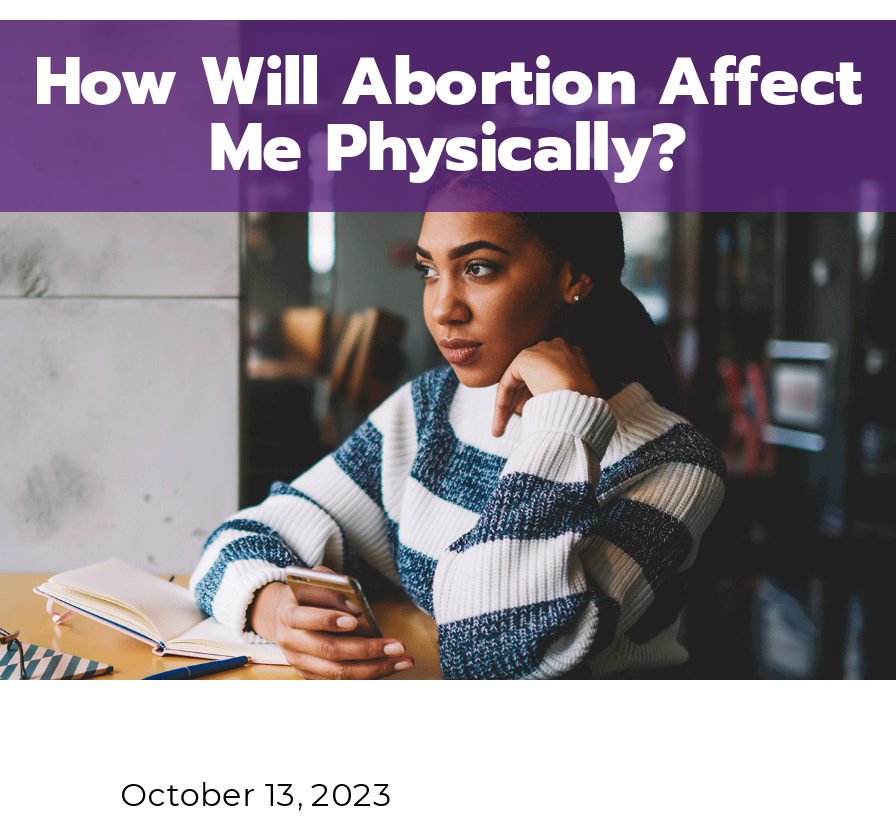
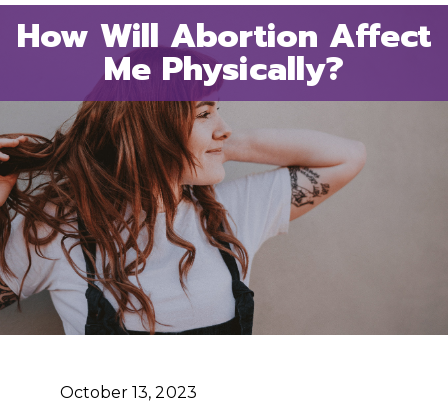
- [image]
+ [image]
